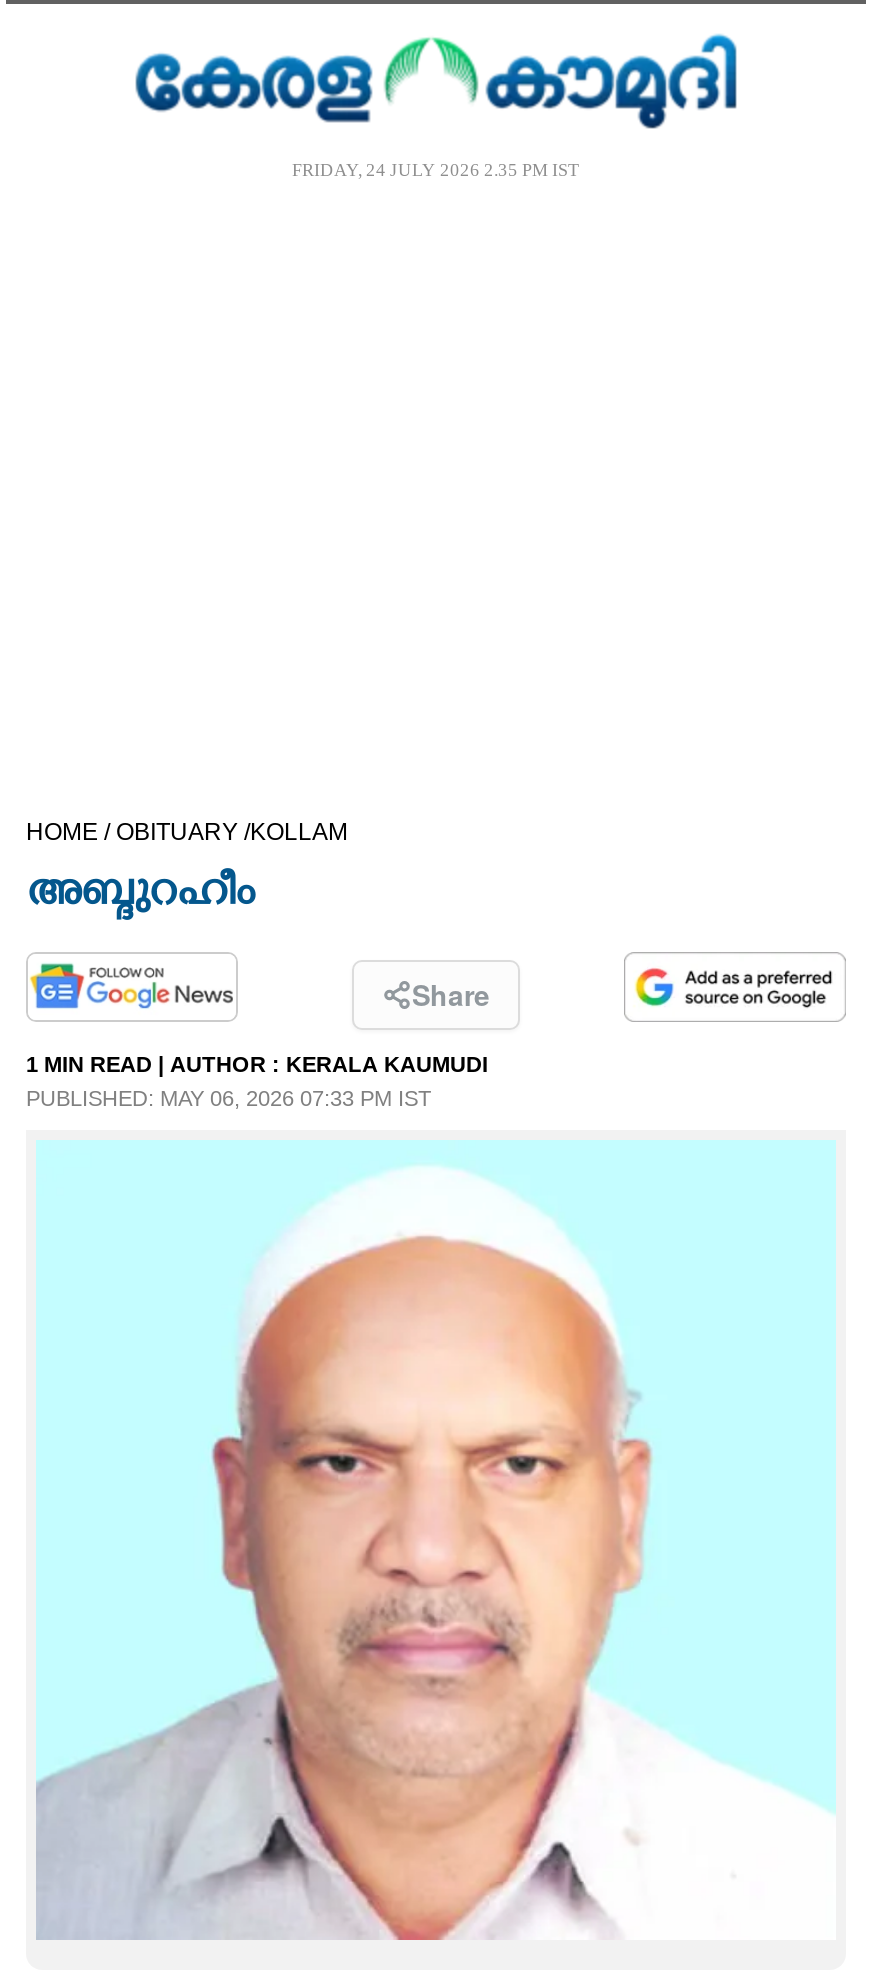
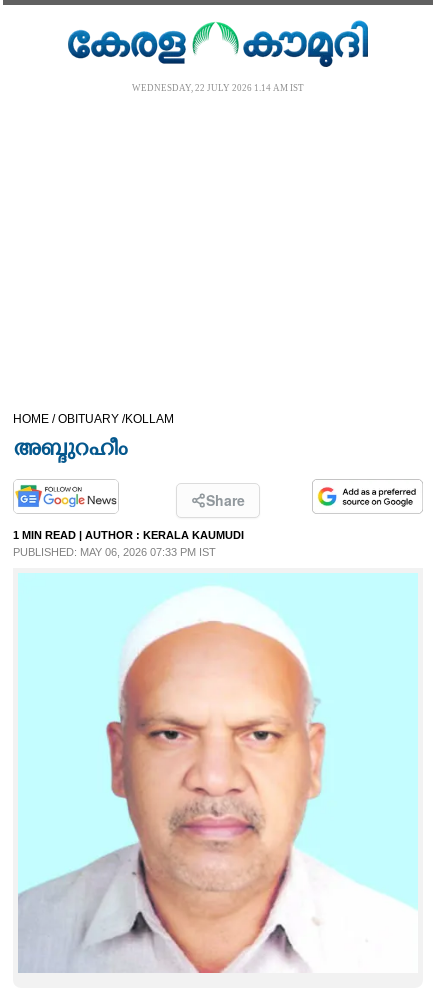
- FRIDAY, 24 JULY 2026 2.35 PM IST
+ WEDNESDAY, 22 JULY 2026 1.14 AM IST
